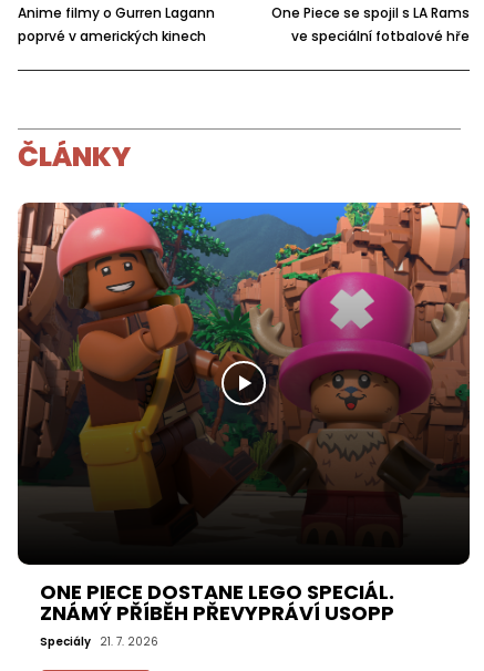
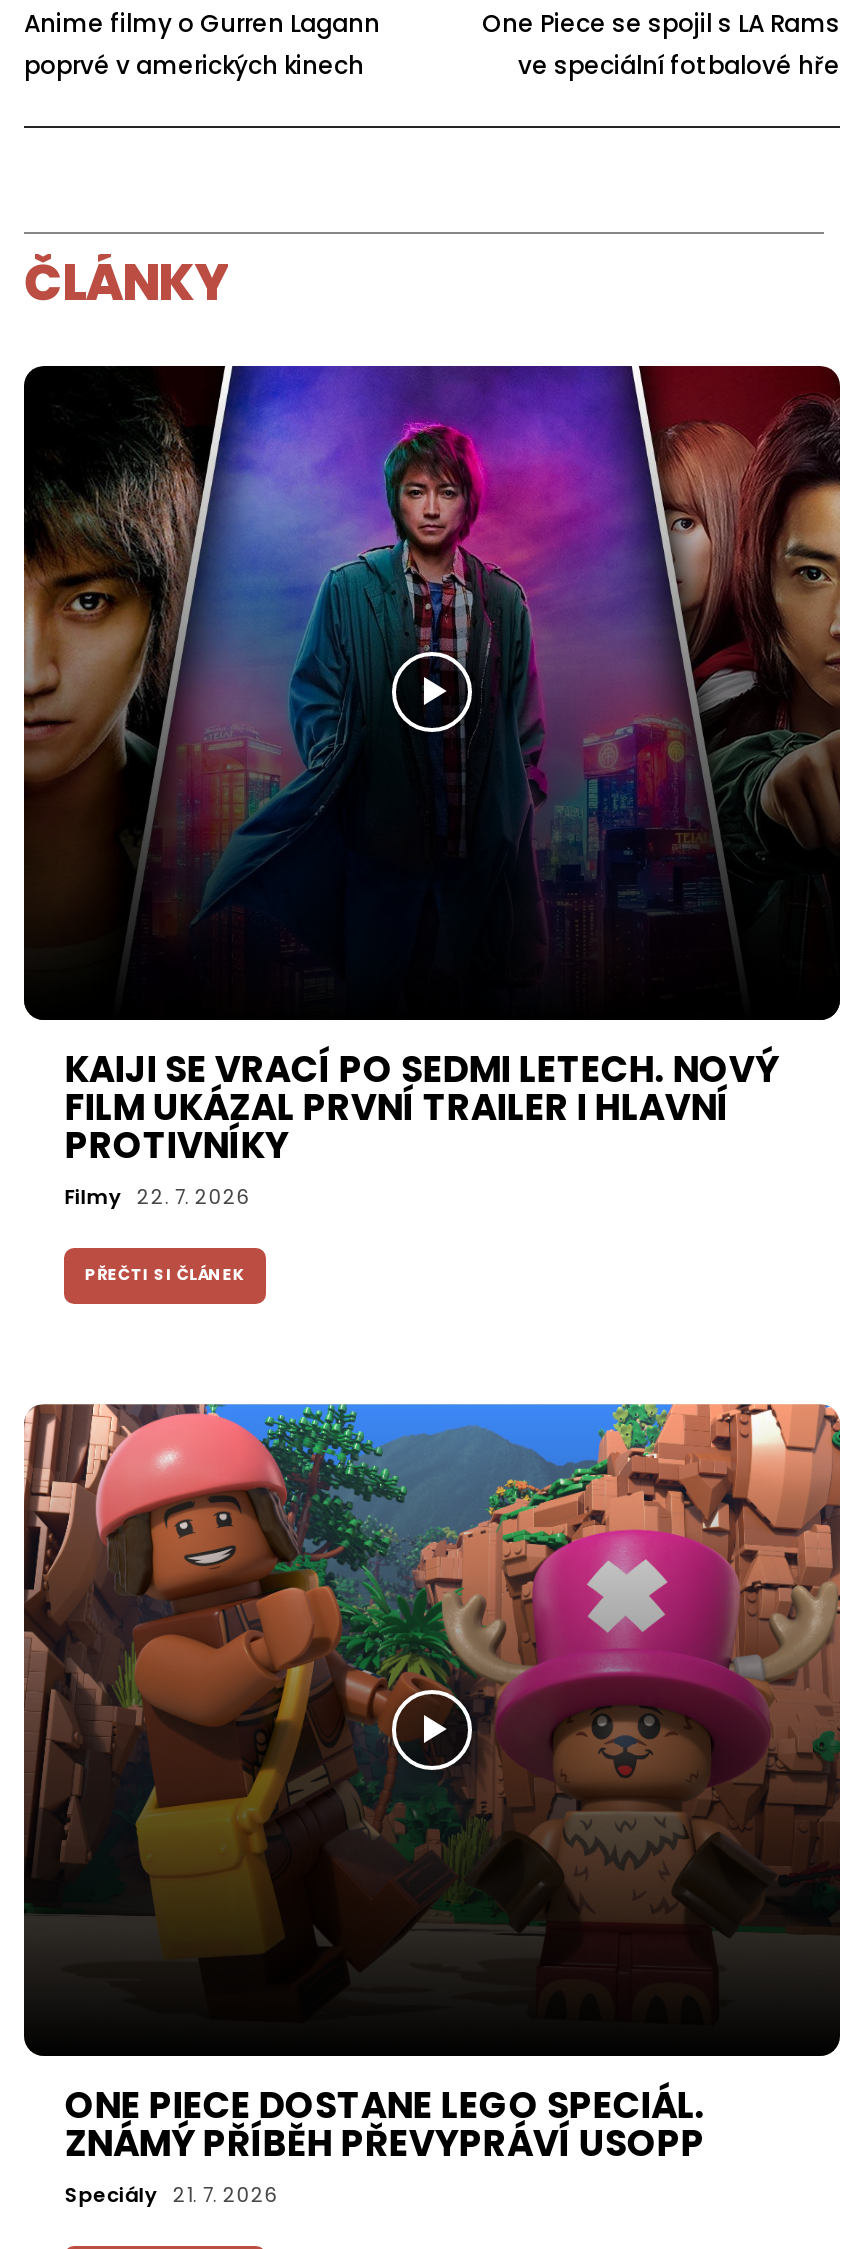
+ [image]

+ KAIJI SE VRACÍ PO SEDMI LETECH. NOVÝ
+ FILM UKÁZAL PRVNÍ TRAILER I HLAVNÍ
+ PROTIVNÍKY
+ Filmy 22. 7. 2026
+ PŘEČTI SI ČLÁNEK
